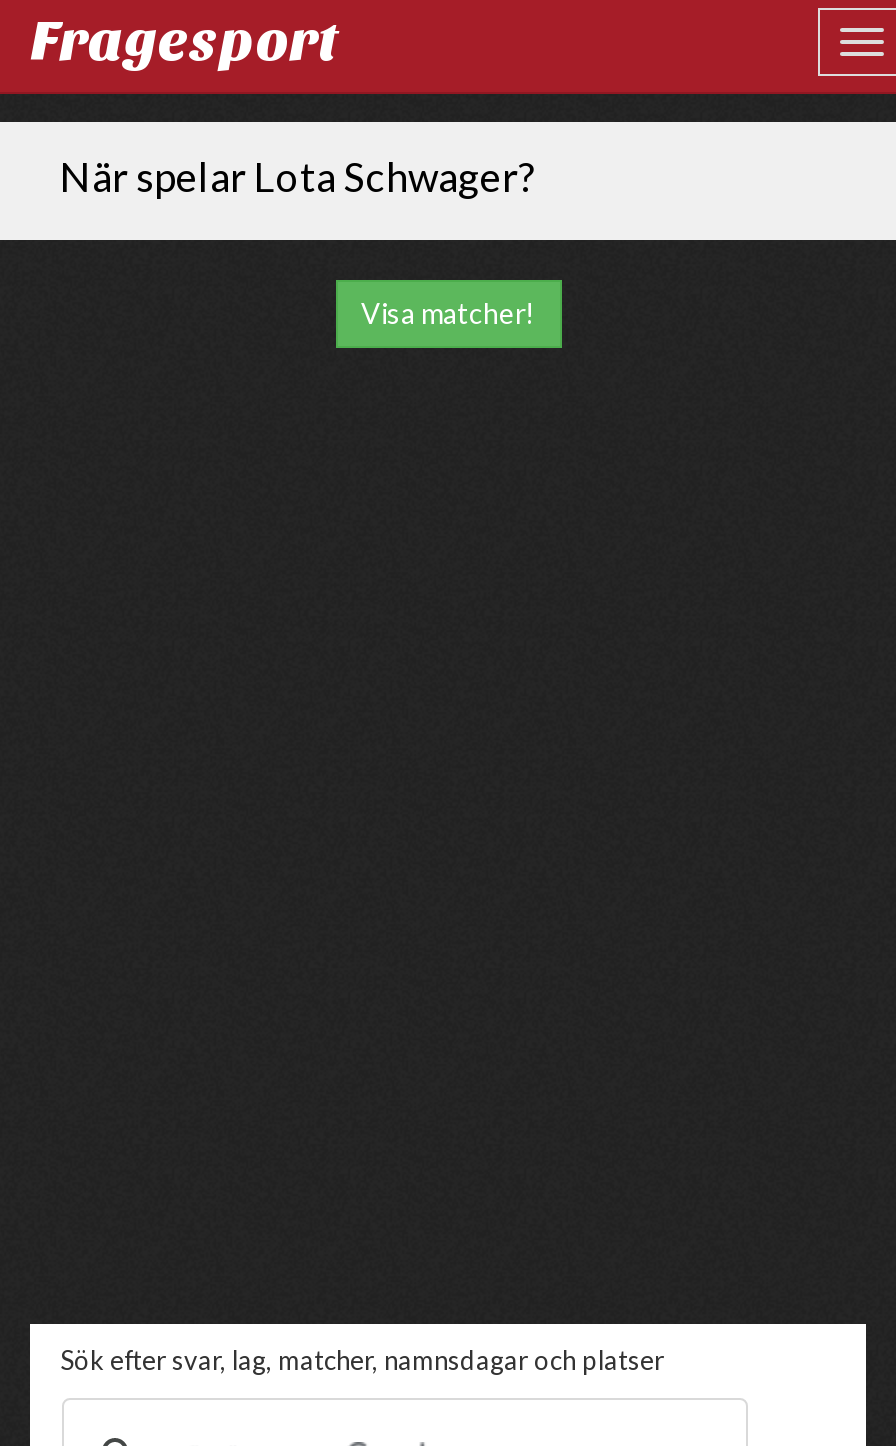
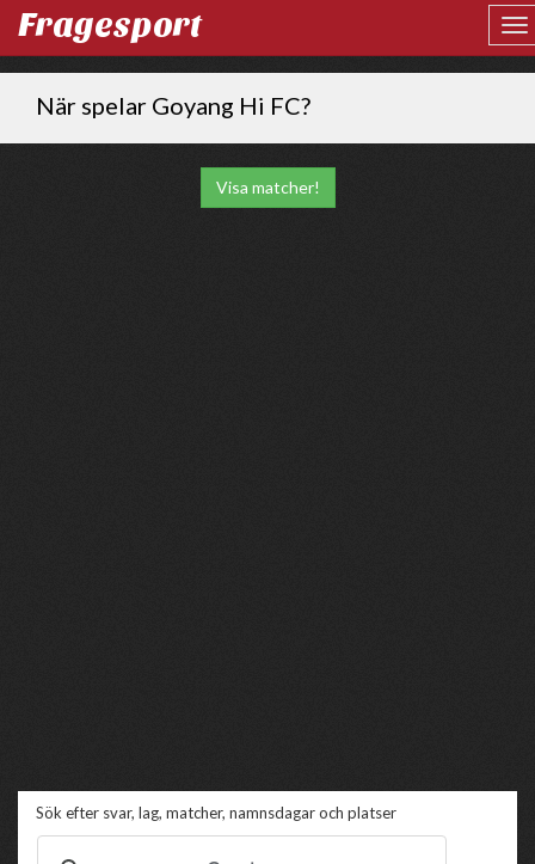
- När spelar Lota Schwager?
+ När spelar Goyang Hi FC?
